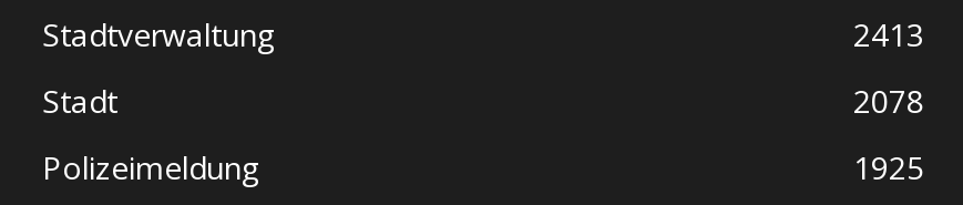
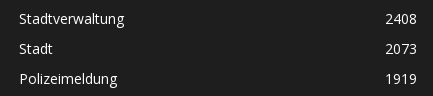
- 2413
+ 2408

- 2078
+ 2073

- 1925
+ 1919
